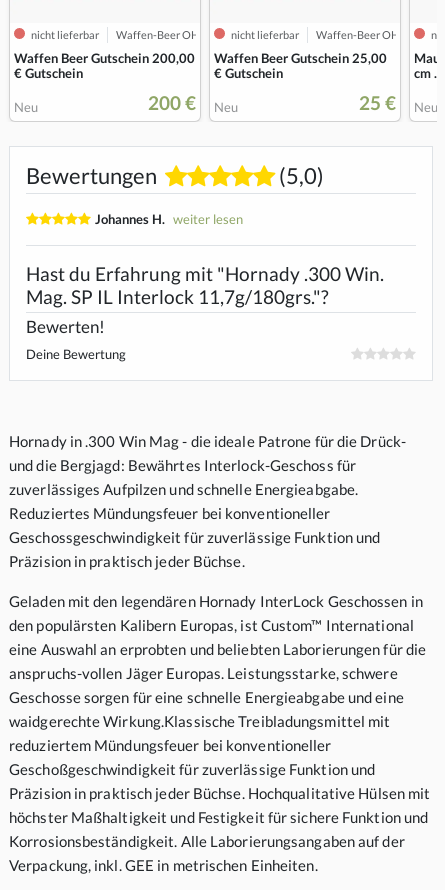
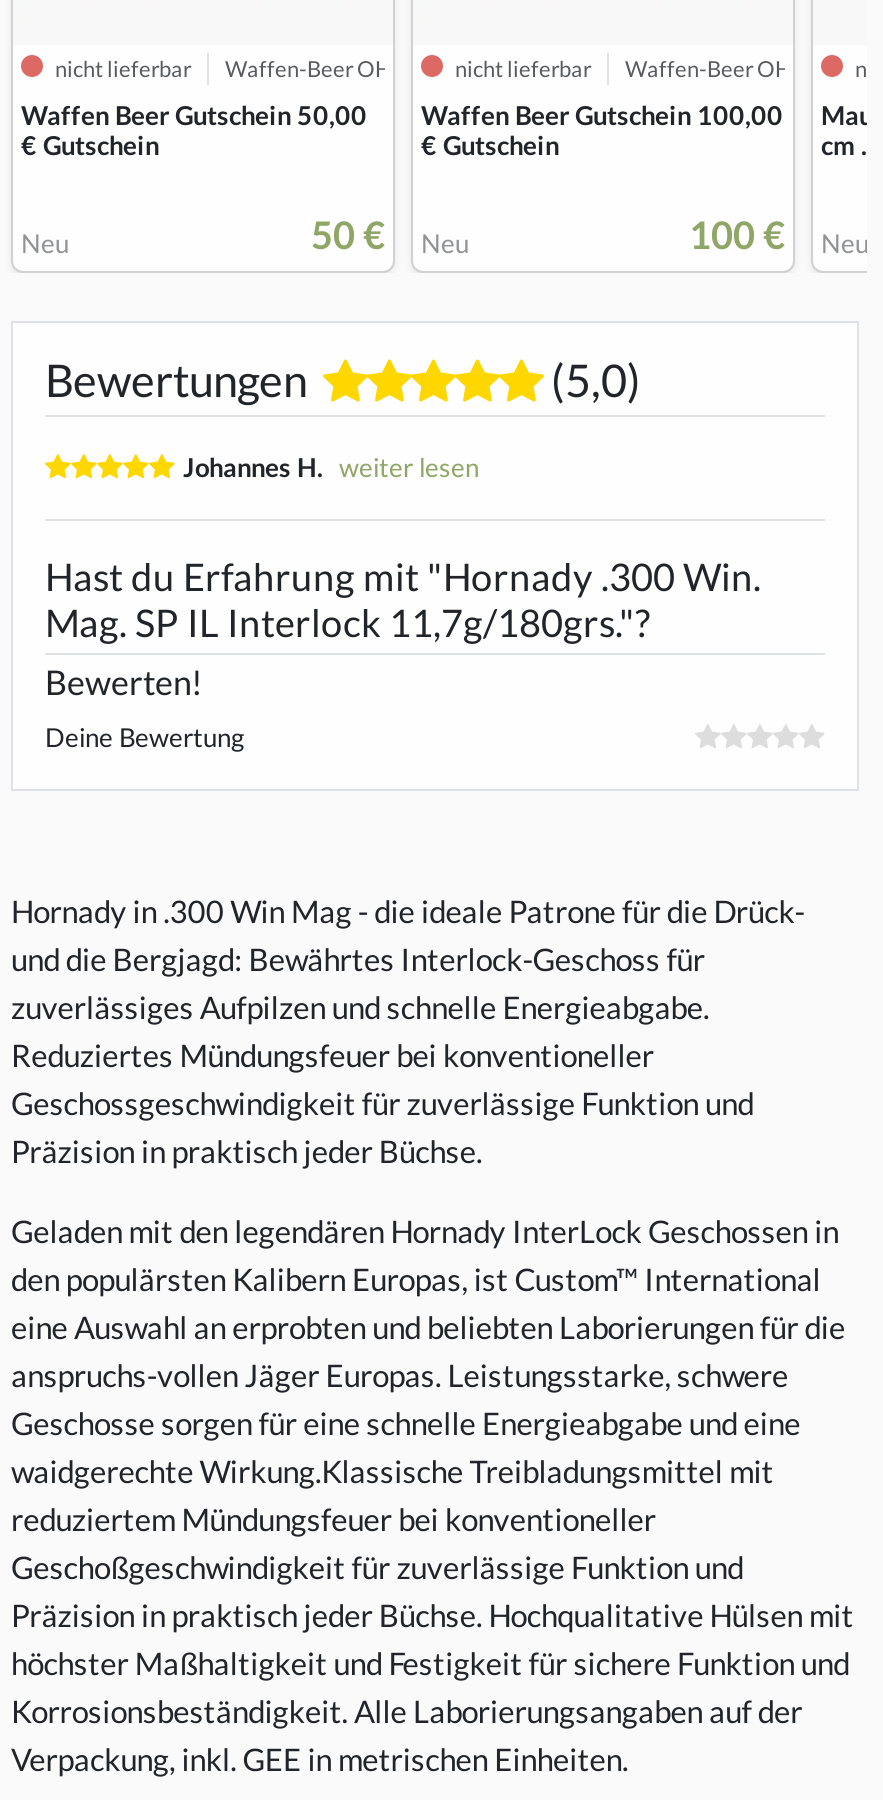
- Waffen Beer Gutschein 200,00
+ Waffen Beer Gutschein 50,00

- Waffen Beer Gutschein 25,00
+ Waffen Beer Gutschein 100,00

- 200 € Neu
+ 50 € Neu

- 25 € Neu
+ 100 € Neu
